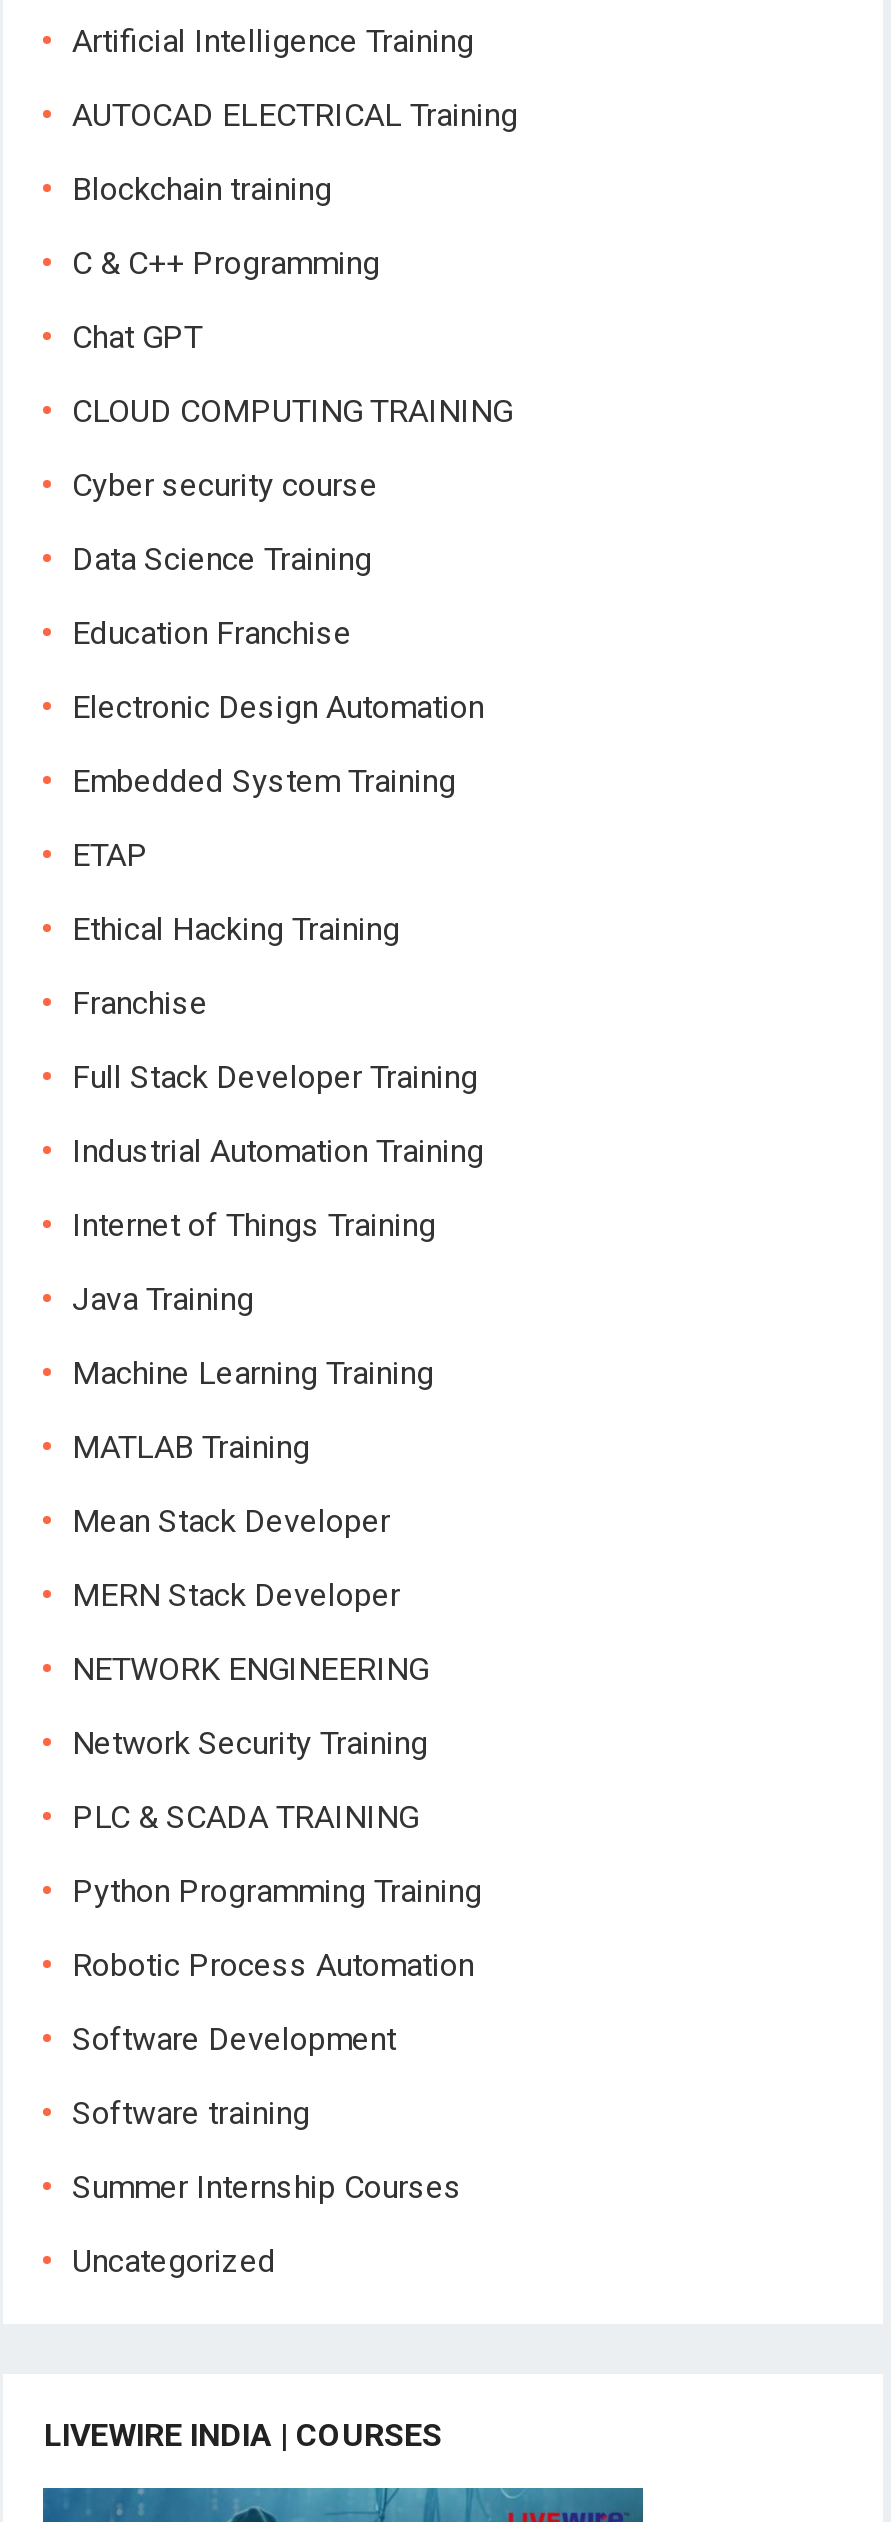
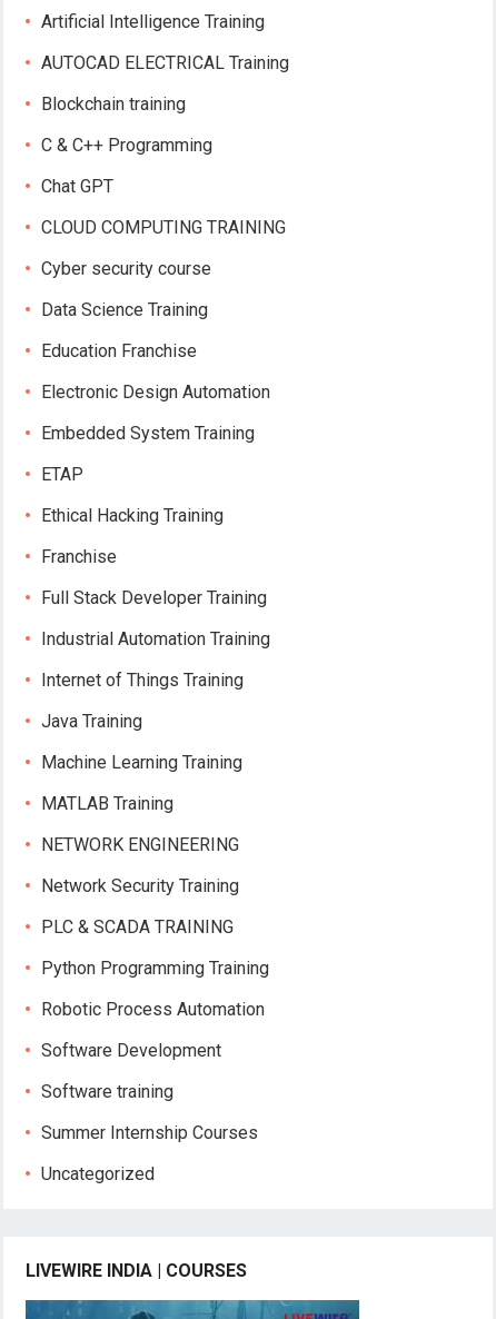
- Mean Stack Developer
- MERN Stack Developer
